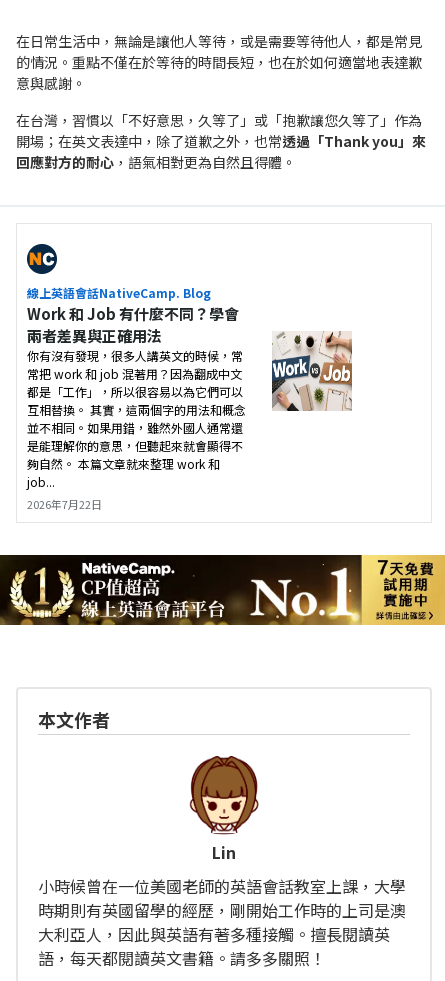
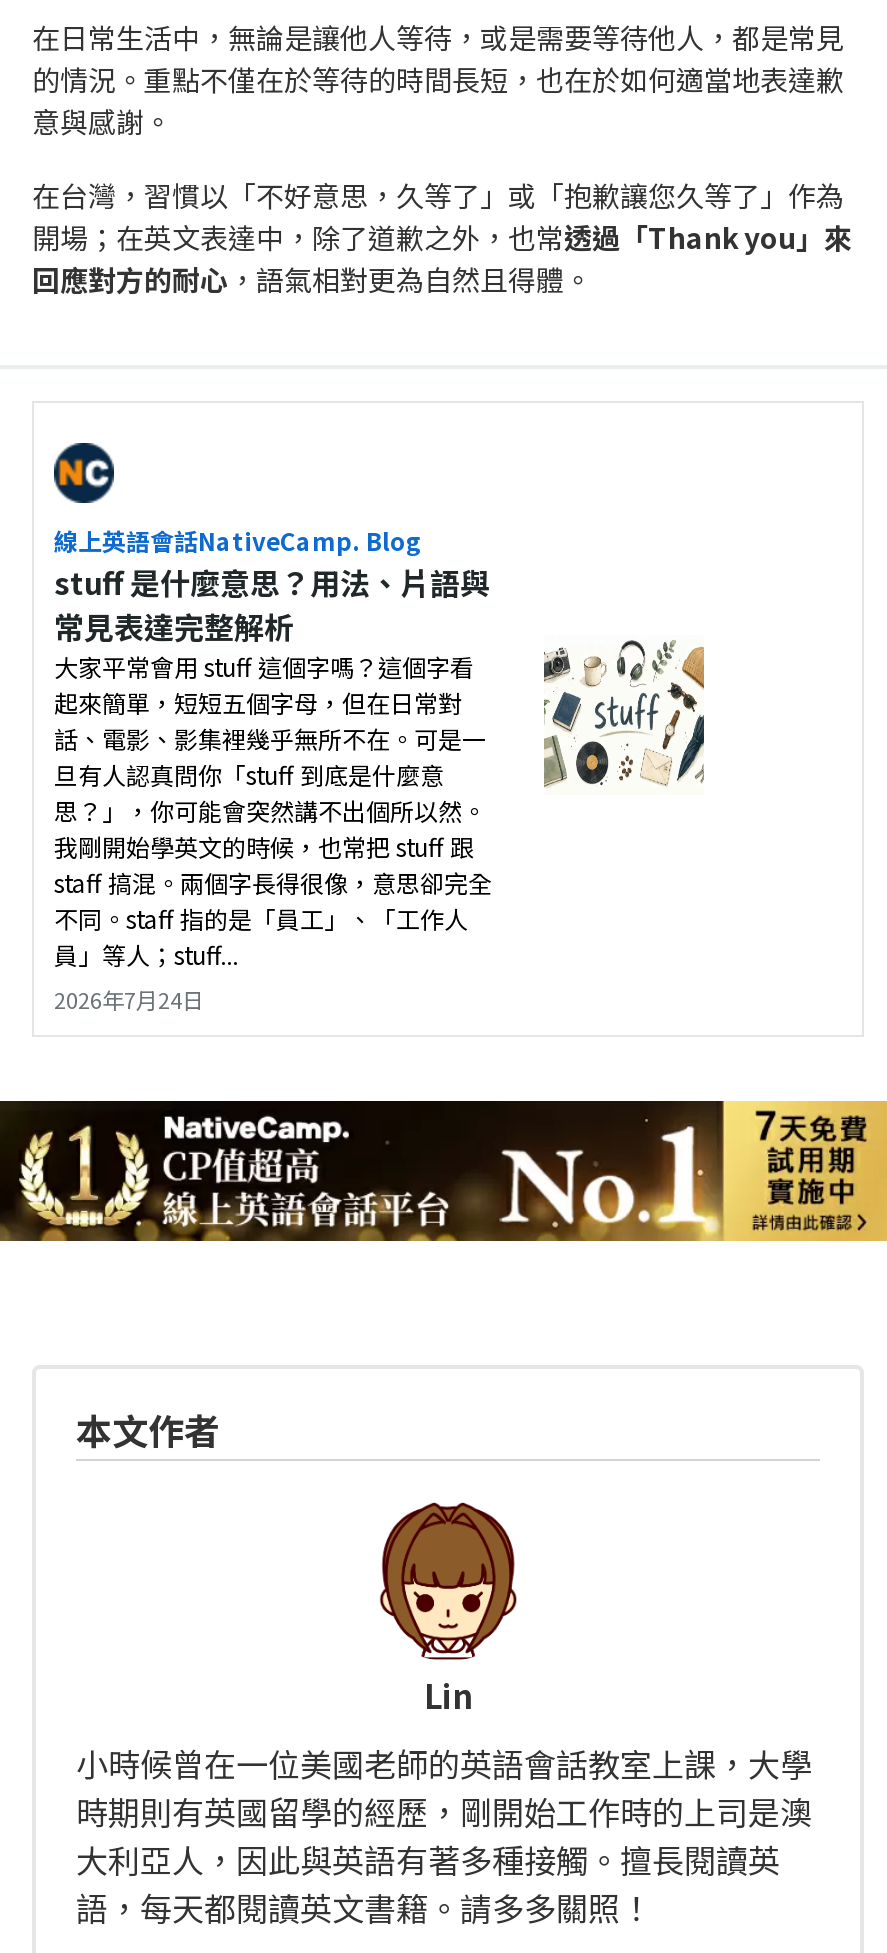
- [image]
- Work 和 Job 有什麼不同？學會
- 兩者差異與正確用法
- 你有沒有發現，很多人講英文的時候，常
- 常把 work 和 job 混著用？因為翻成中文
- 都是「工作」，所以很容易以為它們可以
- 互相替換。 其實，這兩個字的用法和概念
- 並不相同。如果用錯，雖然外國人通常還
- 是能理解你的意思，但聽起來就會顯得不
- 夠自然。 本篇文章就來整理 work 和
- job...
- 2026年7月22日
+ [image]
+ stuff 是什麼意思？用法、片語與
+ 常見表達完整解析
+ 大家平常會用 stuff 這個字嗎？這個字看
+ 起來簡單，短短五個字母，但在日常對
+ 話、電影、影集裡幾乎無所不在。可是一
+ 旦有人認真問你「stuff 到底是什麼意
+ 思？」，你可能會突然講不出個所以然。
+ 我剛開始學英文的時候，也常把 stuff 跟
+ staff 搞混。兩個字長得很像，意思卻完全
+ 不同。staff 指的是「員工」、「工作人
+ 員」等人；stuff...
+ 2026年7月24日
